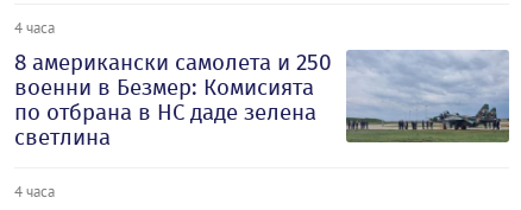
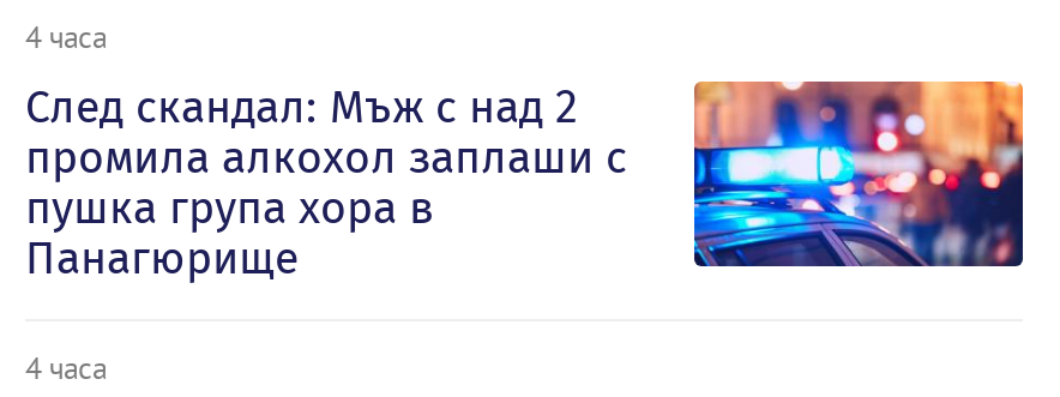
- [image]
- 8 американски самолета и 250
- военни в Безмер: Комисията
- по отбрана в НС даде зелена
- светлина
+ [image]
+ След скандал: Мъж с над 2
+ промила алкохол заплаши с
+ пушка група хора в
+ Панагюрище
